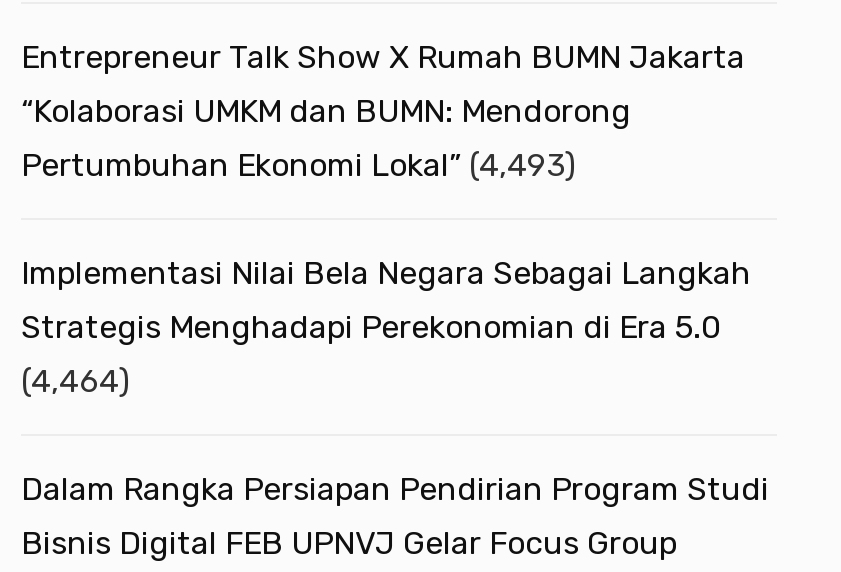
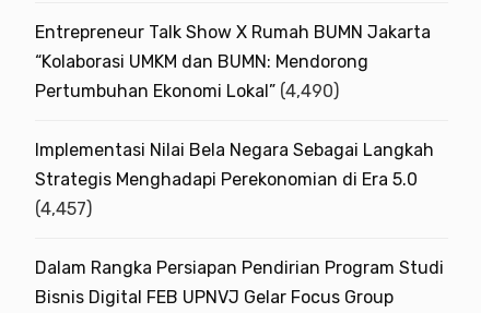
- Pertumbuhan Ekonomi Lokal” (4,493)
+ Pertumbuhan Ekonomi Lokal” (4,490)

- (4,464)
+ (4,457)
